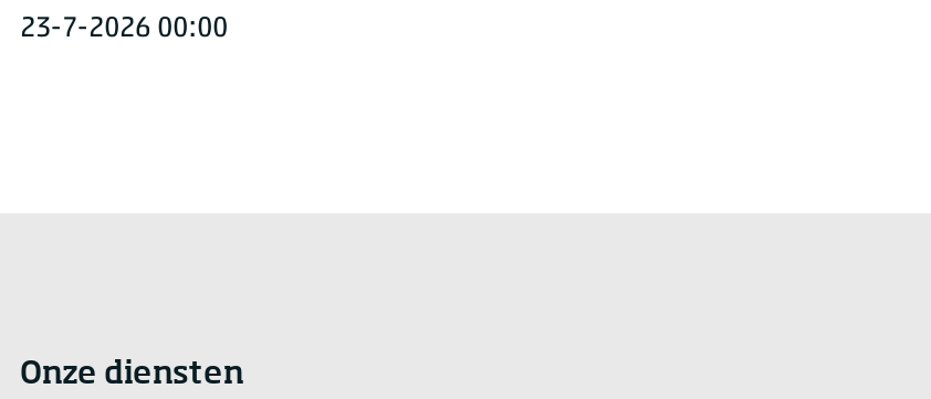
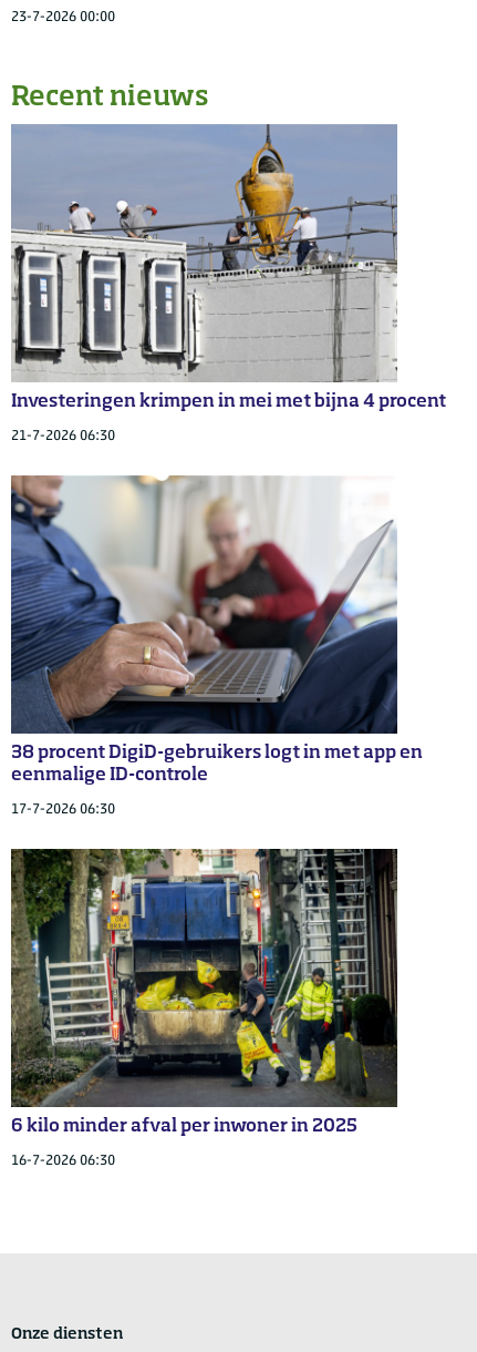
+ [image]
+ 38 procent DigiD-gebruikers logt in met app en
+ eenmalige ID-controle
+ 17-7-2026 06:30

+ [image]
+ 6 kilo minder afval per inwoner in 2025
+ 16-7-2026 06:30

+ Recent nieuws

+ [image]
+ Investeringen krimpen in mei met bijna 4 procent
+ 21-7-2026 06:30
